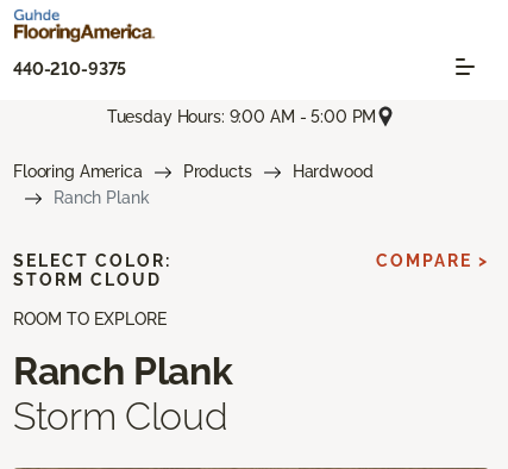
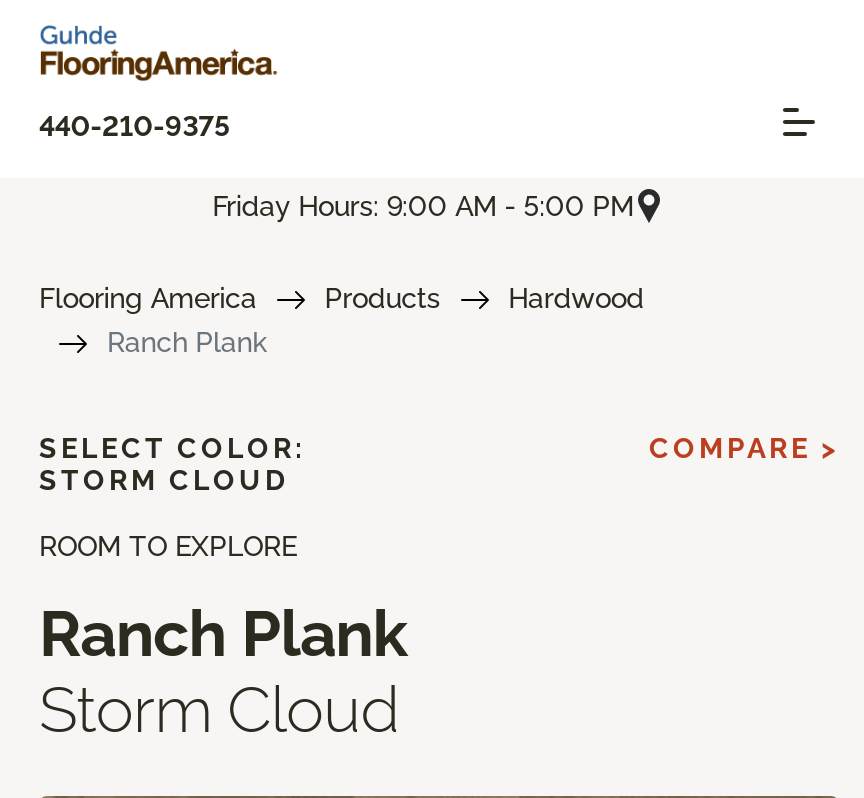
- Tuesday Hours: 9:00 AM - 5:00 PM
+ Friday Hours: 9:00 AM - 5:00 PM
